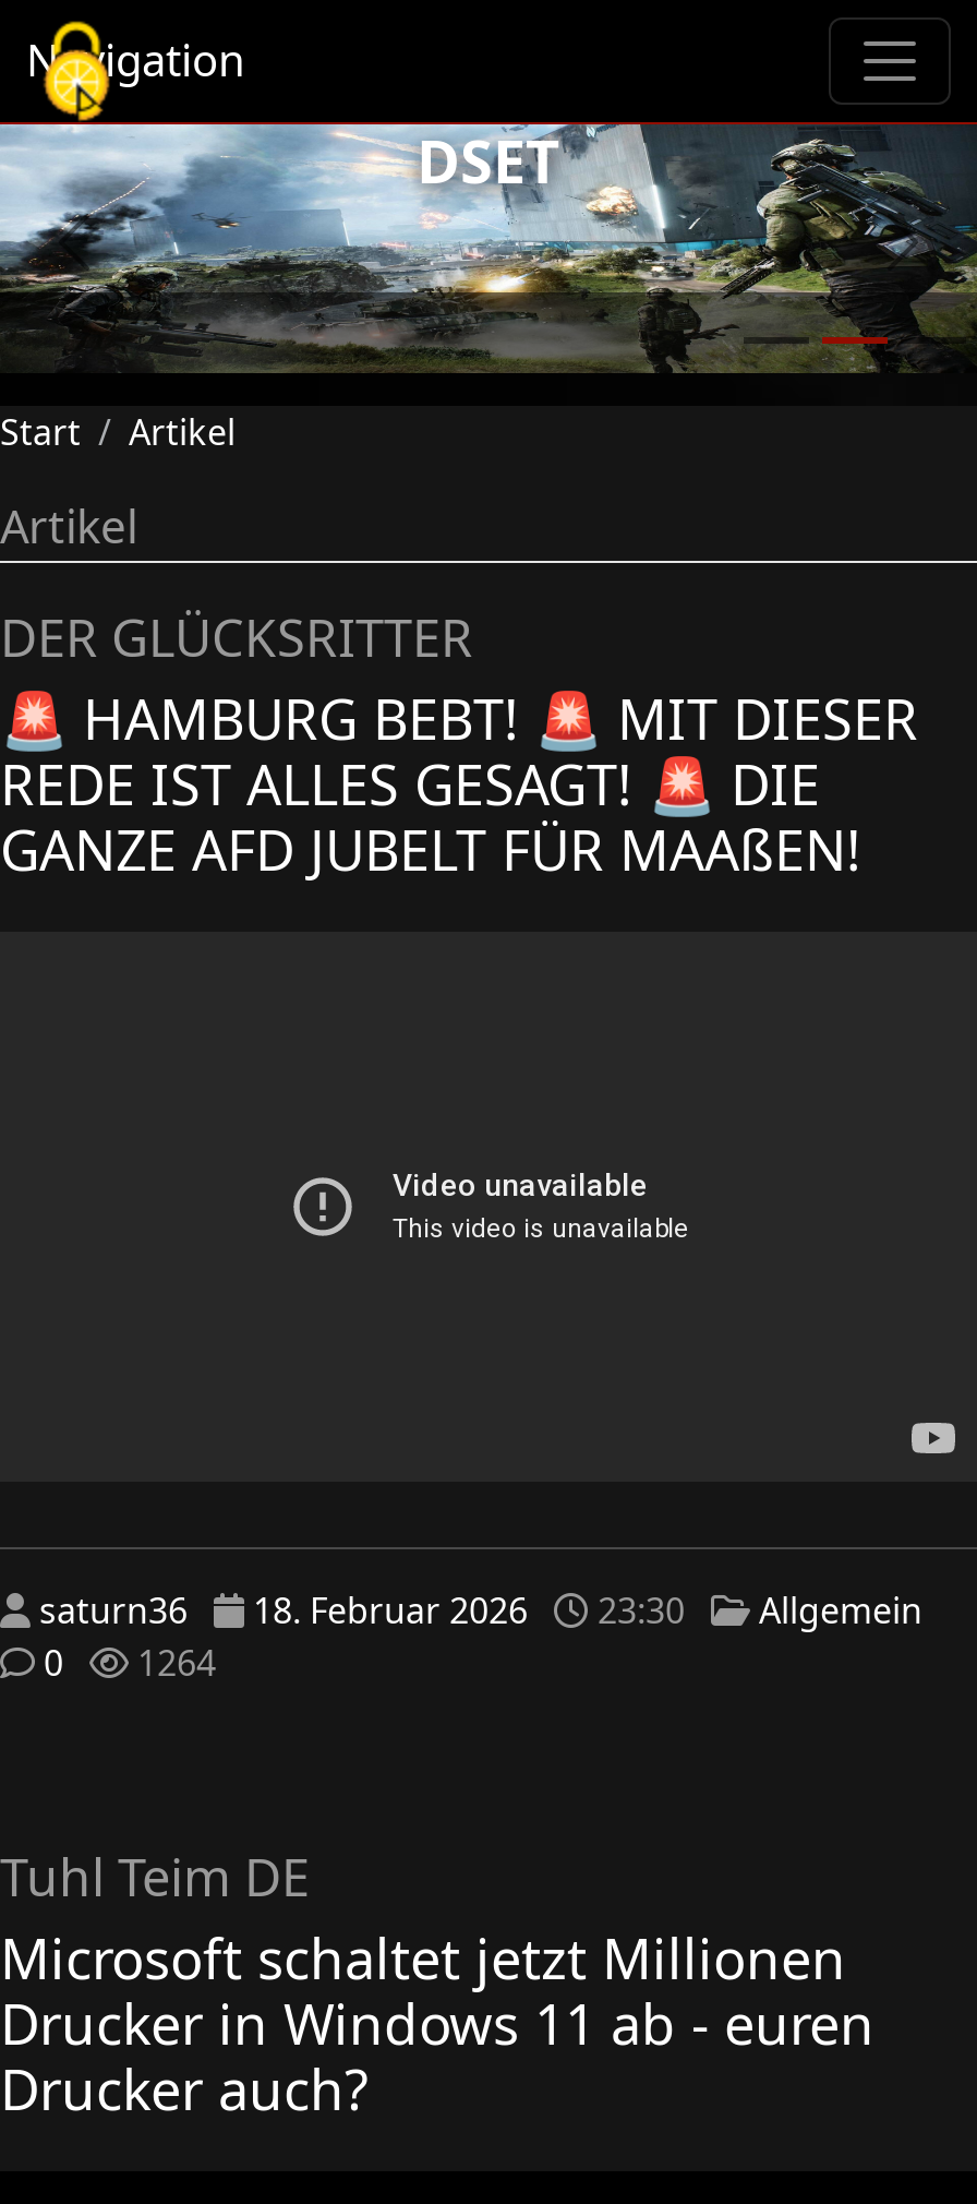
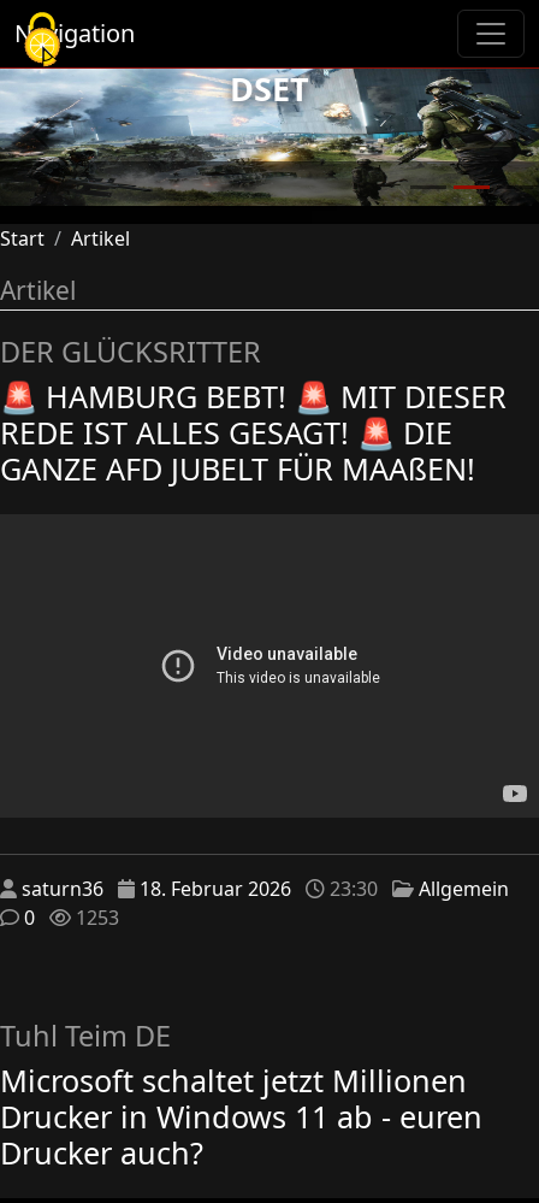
- 0 1264
+ 0 1253
